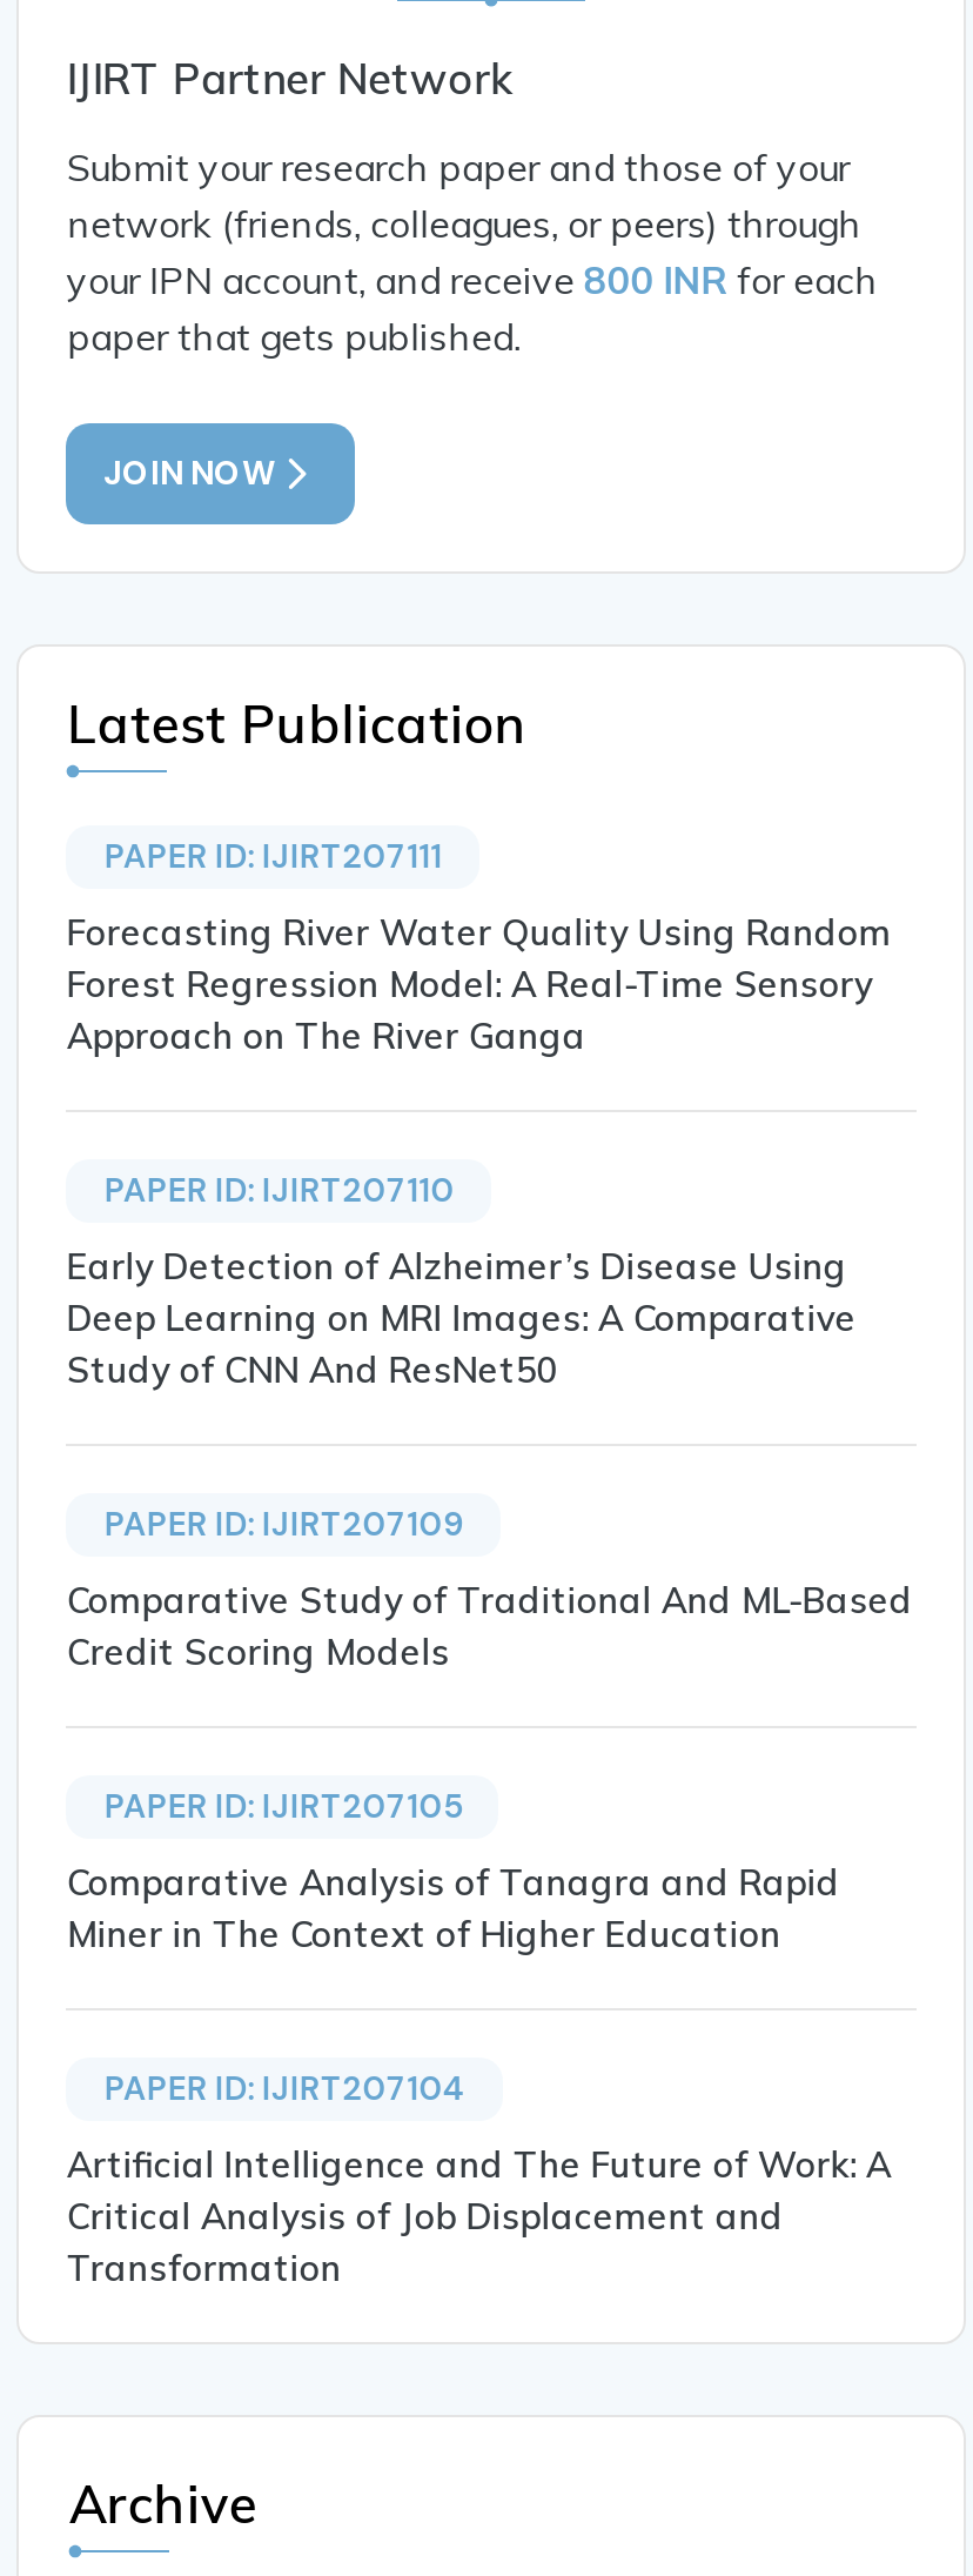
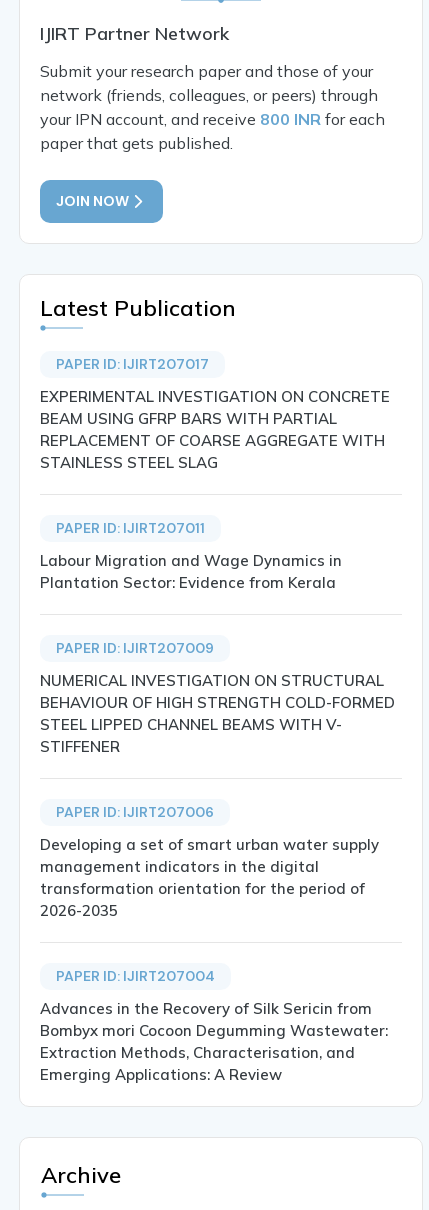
- PAPER ID: IJIRT207111
+ PAPER ID: IJIRT207017

- Forecasting River Water Quality Using Random
- Forest Regression Model: A Real-Time Sensory
- Approach on The River Ganga
+ EXPERIMENTAL INVESTIGATION ON CONCRETE
+ BEAM USING GFRP BARS WITH PARTIAL
+ REPLACEMENT OF COARSE AGGREGATE WITH
+ STAINLESS STEEL SLAG

- PAPER ID: IJIRT207110
+ PAPER ID: IJIRT207011

- Early Detection of Alzheimer’s Disease Using
- Deep Learning on MRI Images: A Comparative
- Study of CNN And ResNet50
+ Labour Migration and Wage Dynamics in
+ Plantation Sector: Evidence from Kerala

- PAPER ID: IJIRT207109
+ PAPER ID: IJIRT207009

- Comparative Study of Traditional And ML-Based
- Credit Scoring Models
+ NUMERICAL INVESTIGATION ON STRUCTURAL
+ BEHAVIOUR OF HIGH STRENGTH COLD-FORMED
+ STEEL LIPPED CHANNEL BEAMS WITH V-
+ STIFFENER

- PAPER ID: IJIRT207105
+ PAPER ID: IJIRT207006

- Comparative Analysis of Tanagra and Rapid
- Miner in The Context of Higher Education
+ Developing a set of smart urban water supply
+ management indicators in the digital
+ transformation orientation for the period of
+ 2026-2035

- PAPER ID: IJIRT207104
+ PAPER ID: IJIRT207004

- Artificial Intelligence and The Future of Work: A
- Critical Analysis of Job Displacement and
- Transformation
+ Advances in the Recovery of Silk Sericin from
+ Bombyx mori Cocoon Degumming Wastewater:
+ Extraction Methods, Characterisation, and
+ Emerging Applications: A Review
